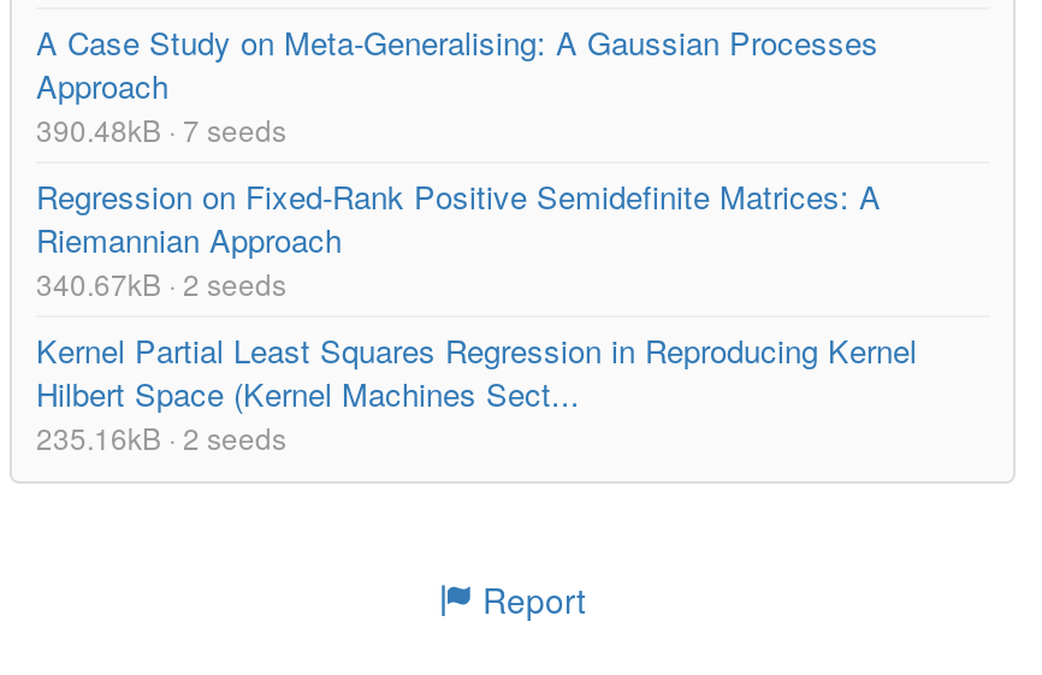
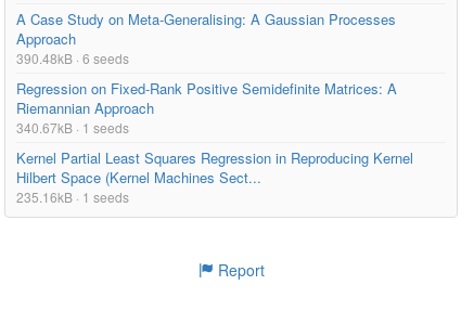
- 390.48kB · 7 seeds
+ 390.48kB · 6 seeds

- 340.67kB · 2 seeds
+ 340.67kB · 1 seeds

- 235.16kB · 2 seeds
+ 235.16kB · 1 seeds
